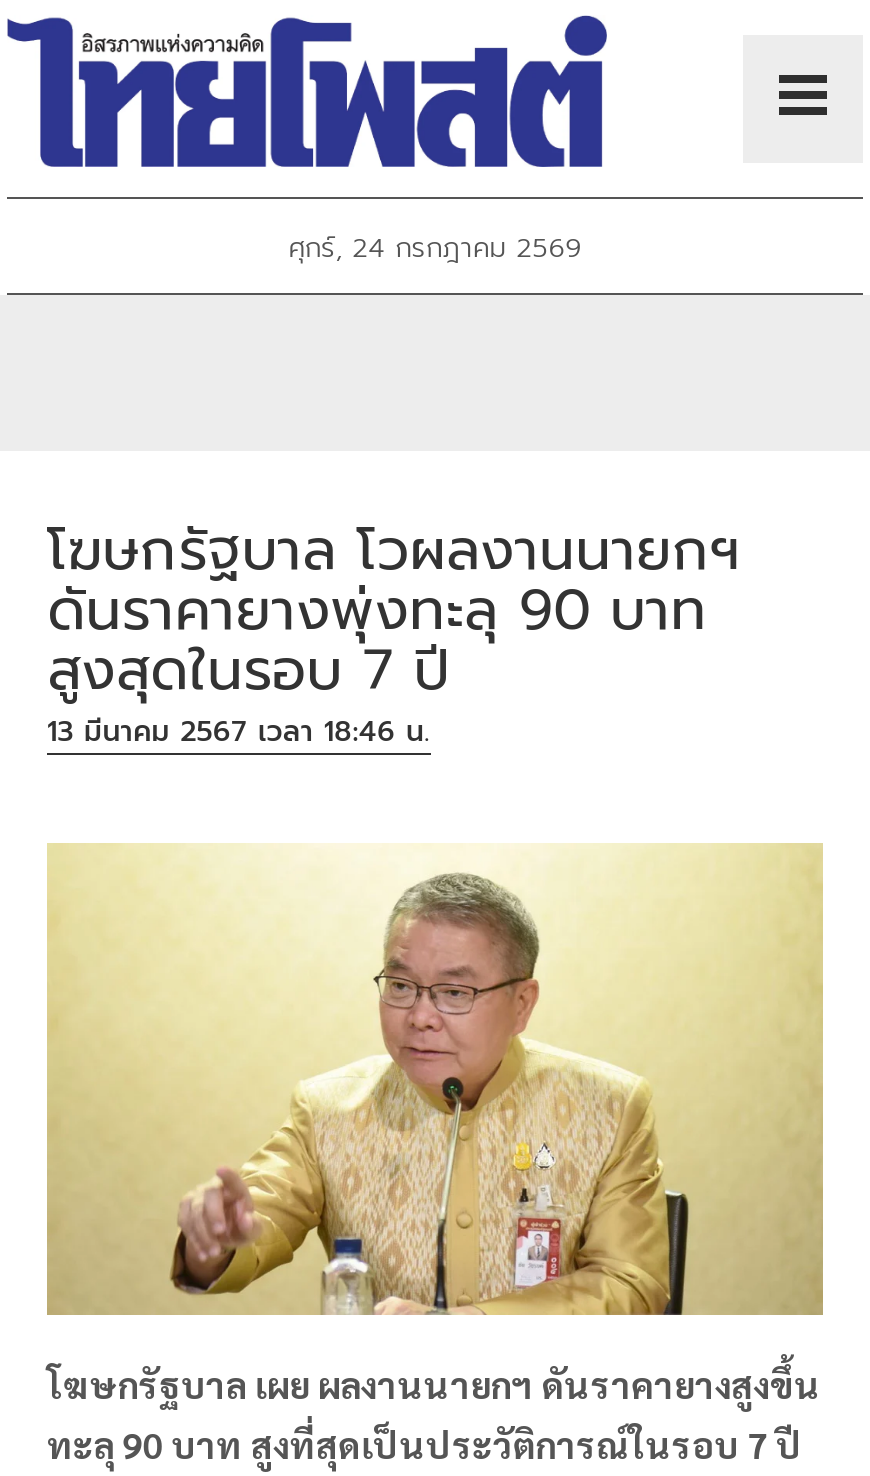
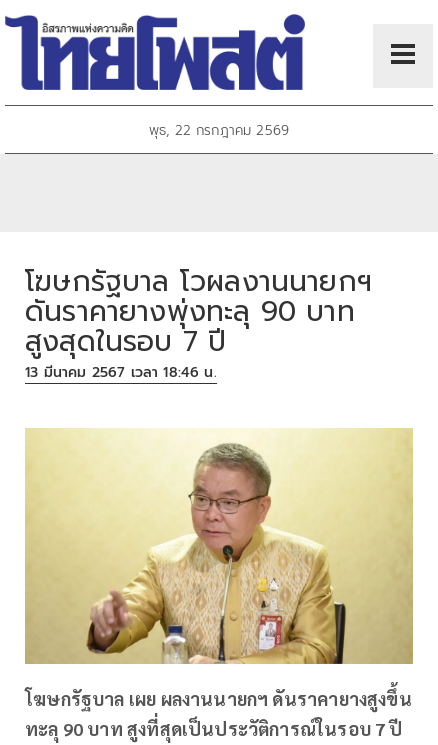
- ศุกร์, 24 กรกฎาคม 2569
+ พุธ, 22 กรกฎาคม 2569
